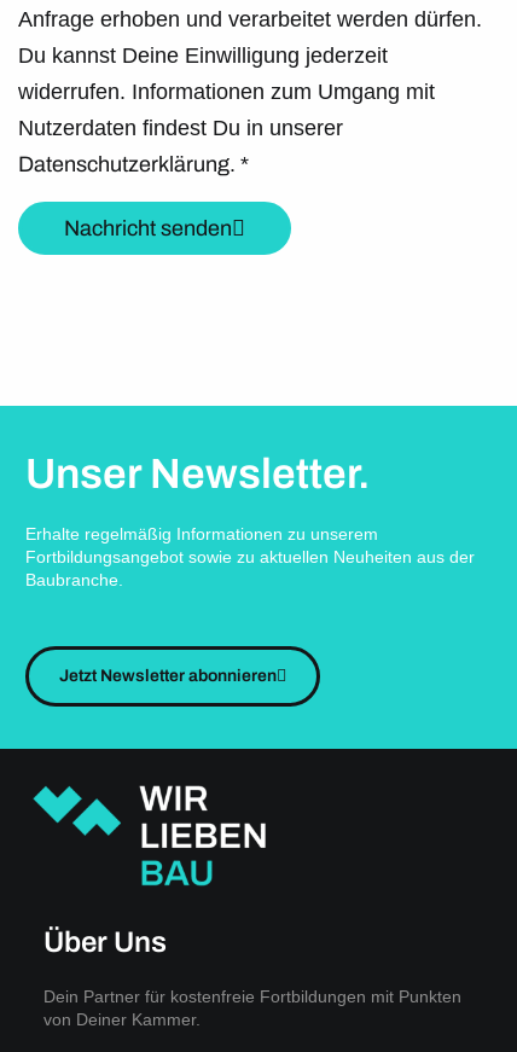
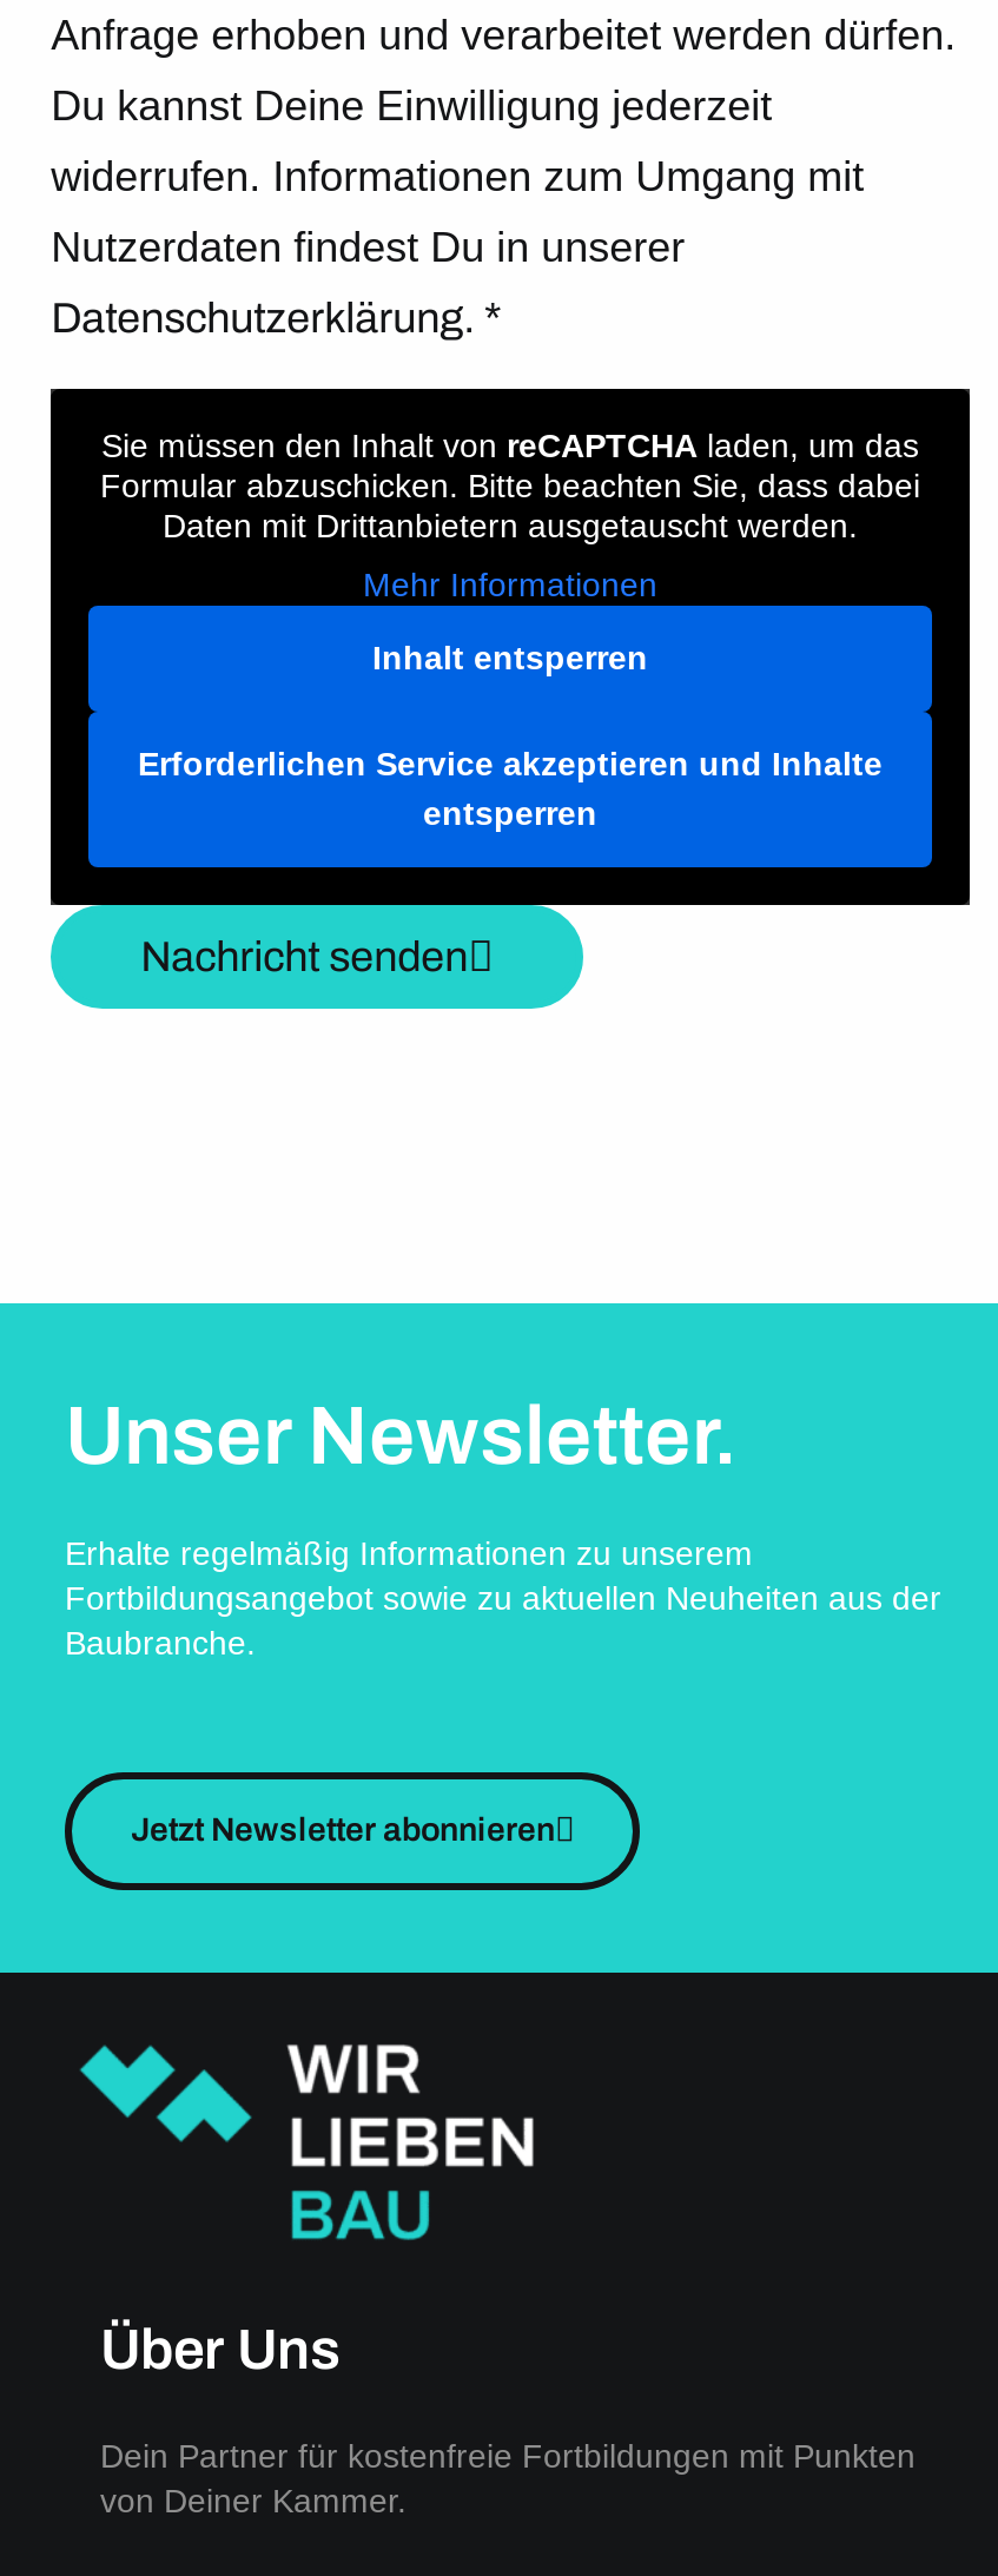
+ [image]
+ Sie müssen den Inhalt von reCAPTCHA laden, um das
+ Formular abzuschicken. Bitte beachten Sie, dass dabei
+ Daten mit Drittanbietern ausgetauscht werden.
+ Mehr Informationen
+ Inhalt entsperren
+ Erforderlichen Service akzeptieren und Inhalte
+ entsperren
